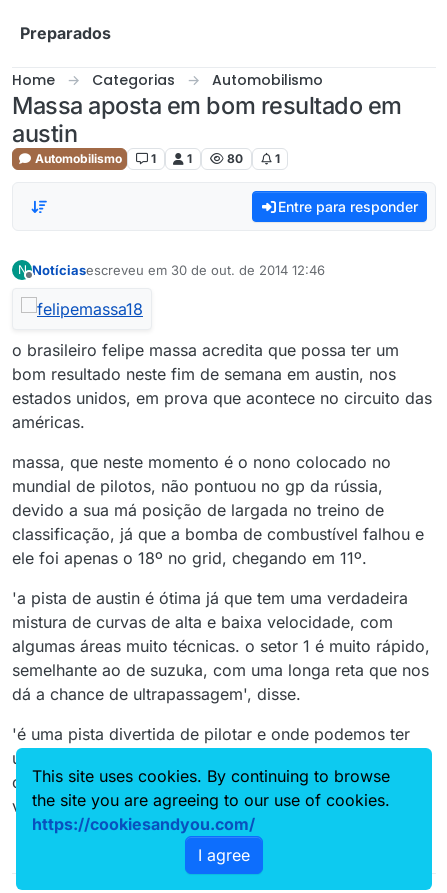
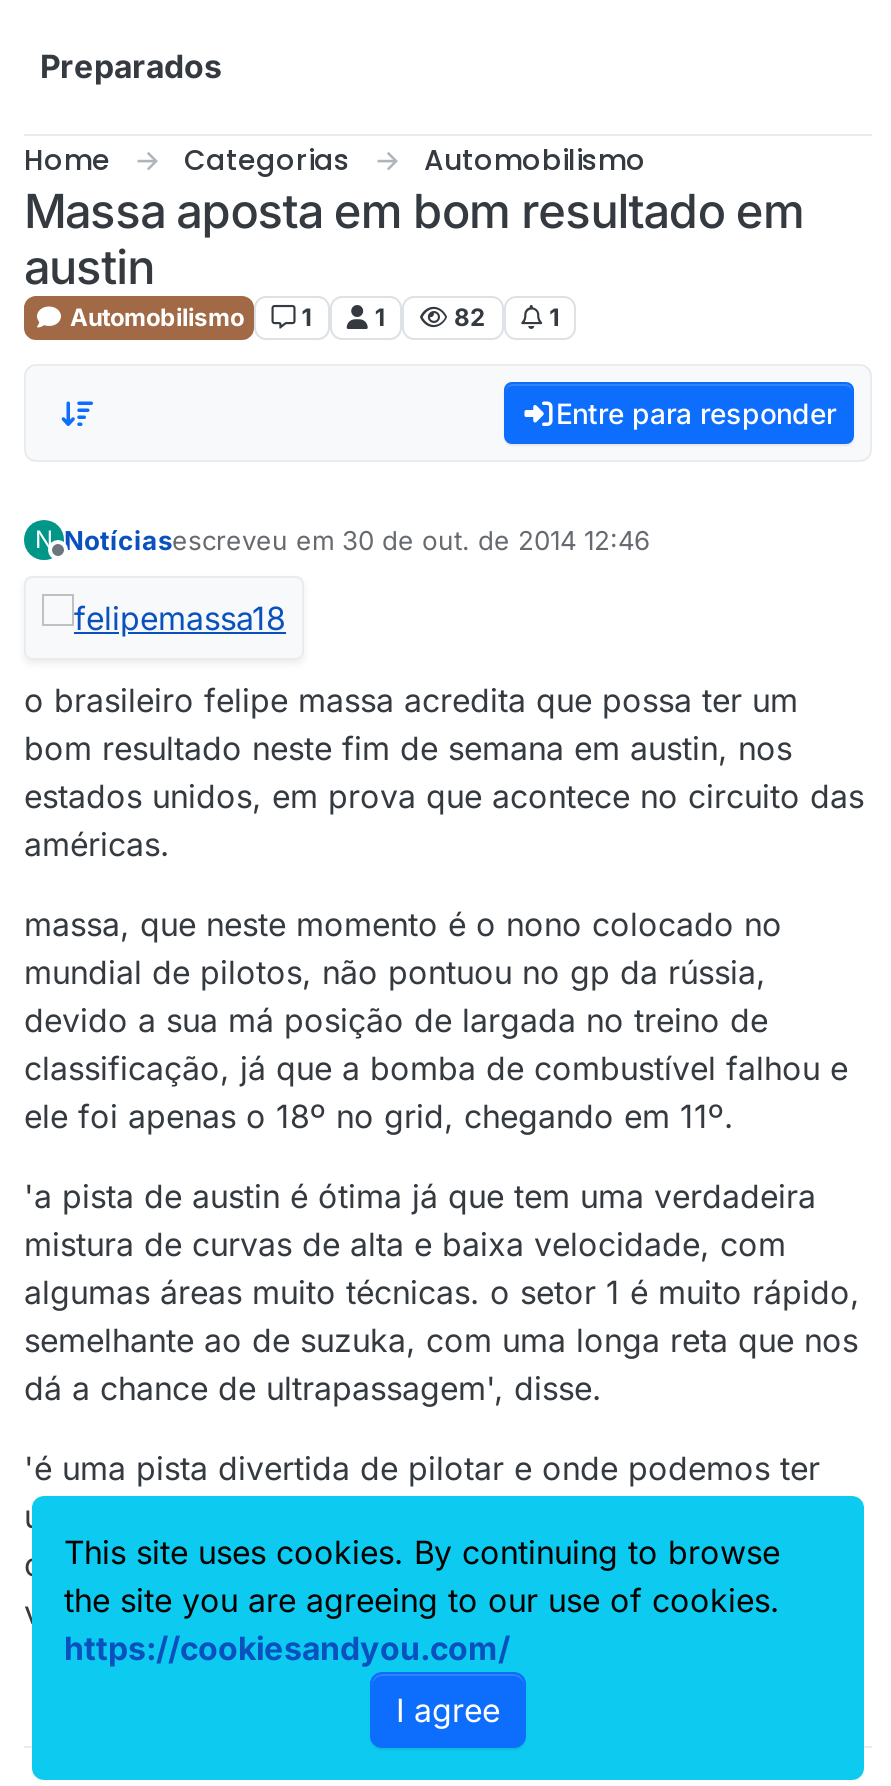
- 80
+ 82
